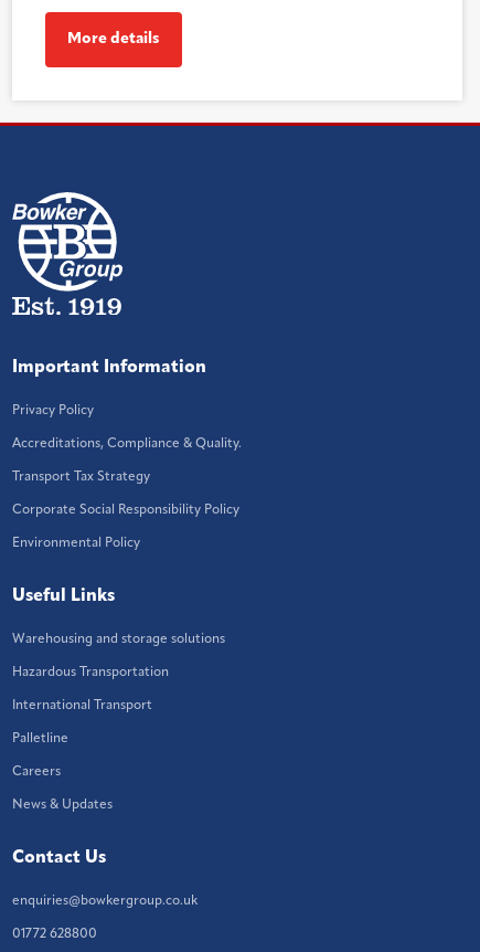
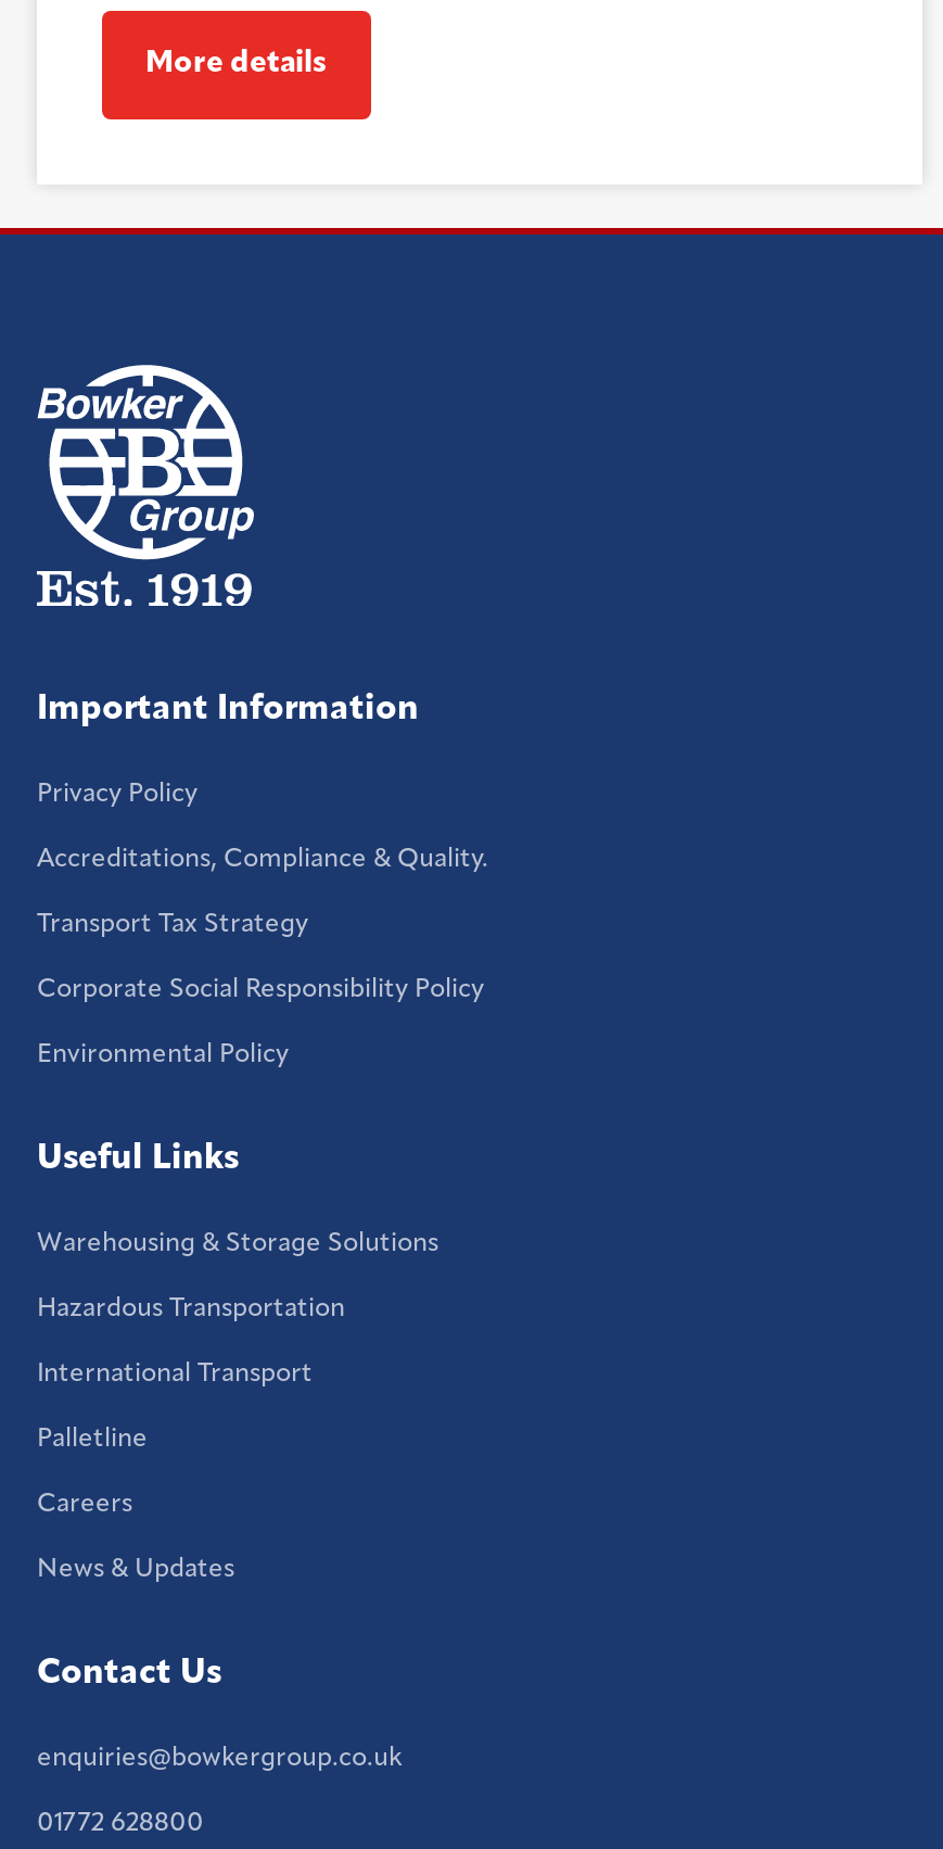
- Warehousing and storage solutions
+ Warehousing & Storage Solutions
